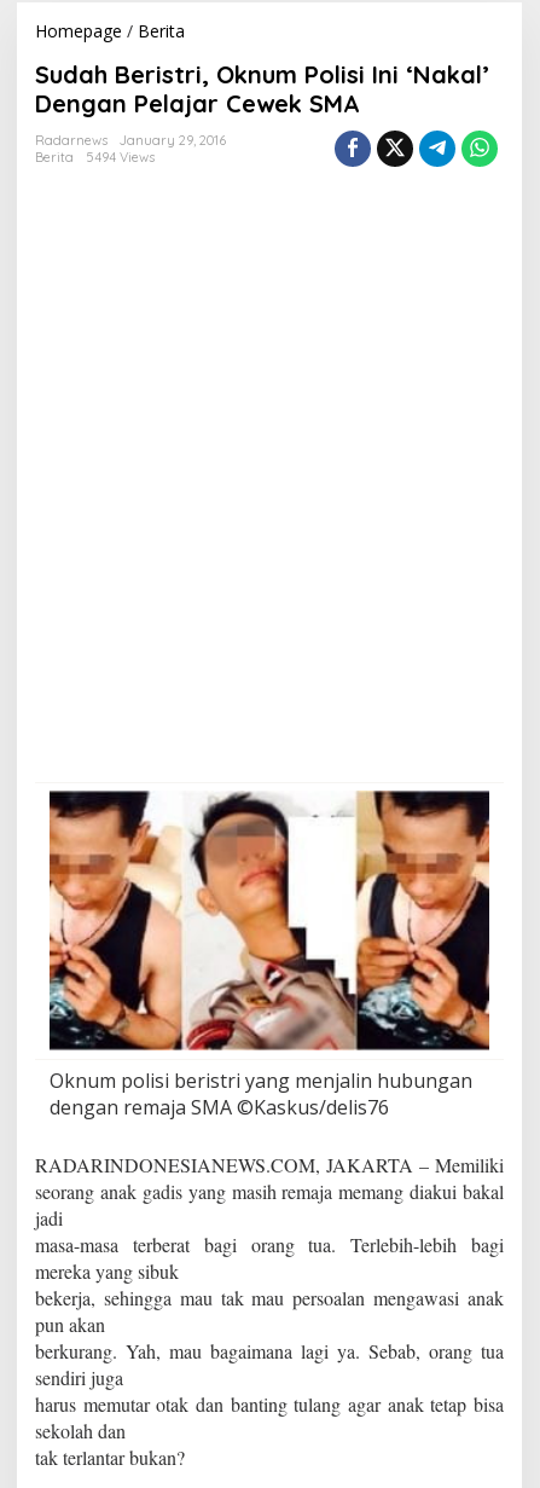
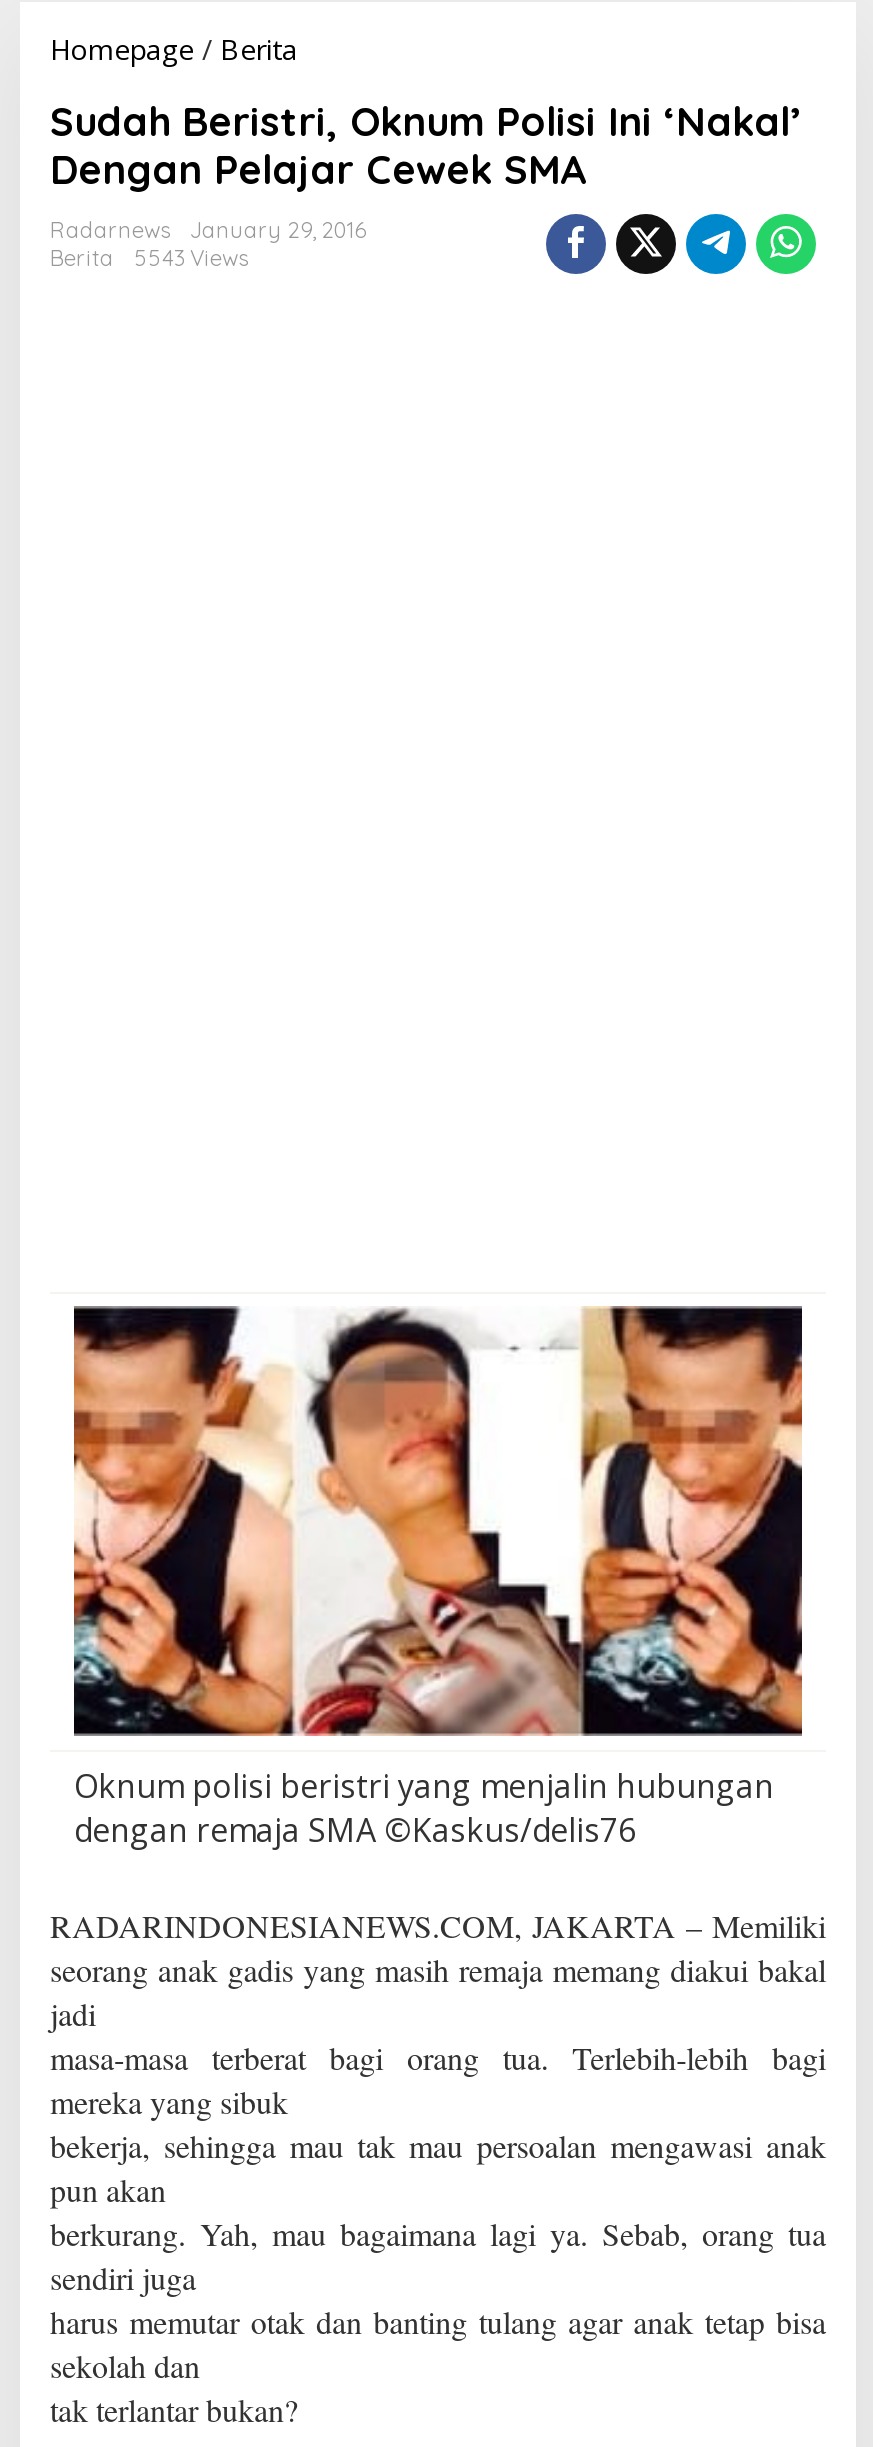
- 5494 Views
+ 5543 Views
